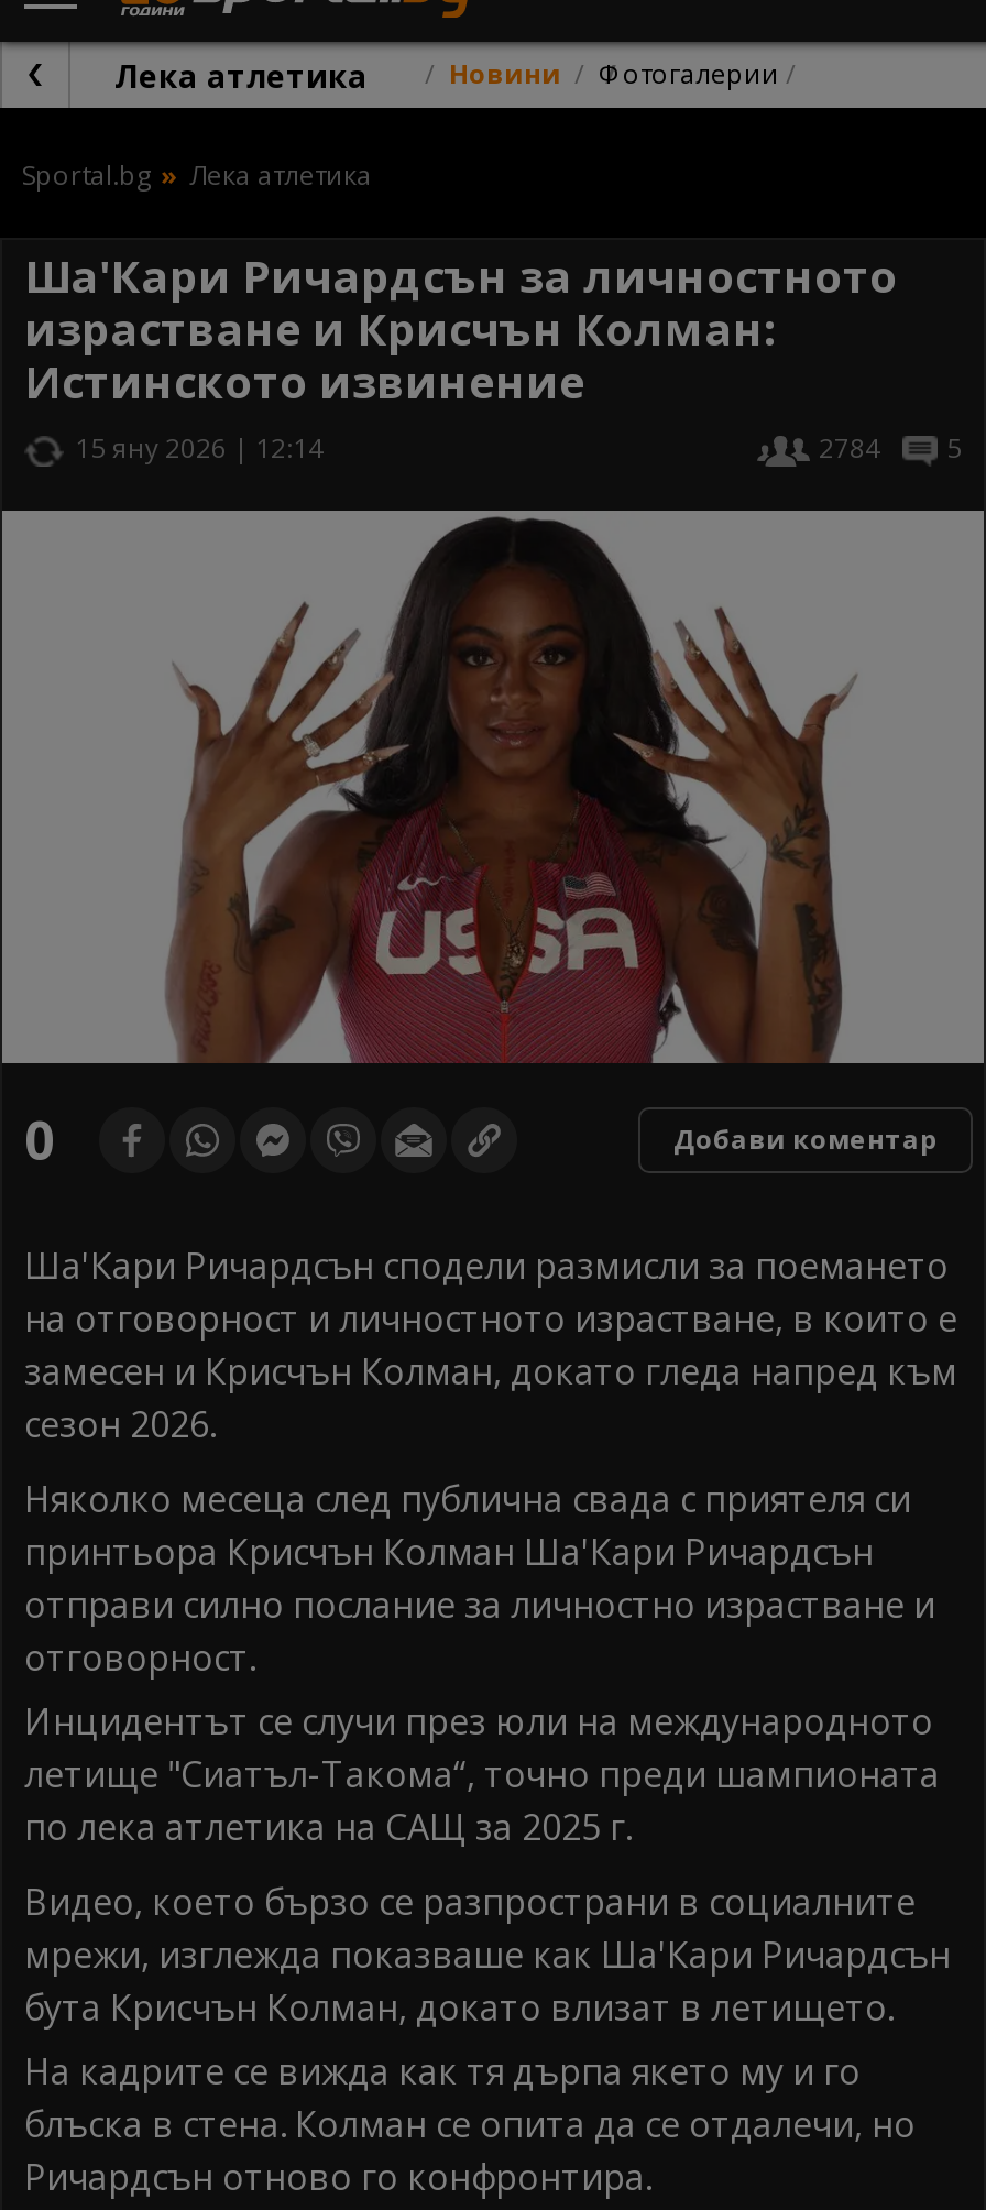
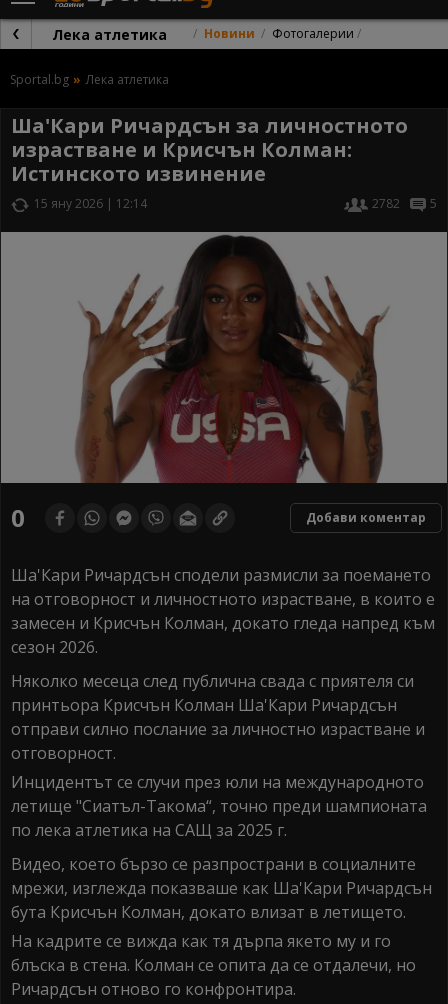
- 2784 5
+ 2782 5
